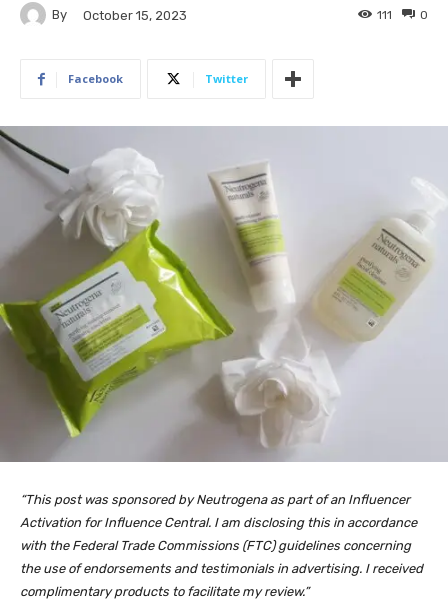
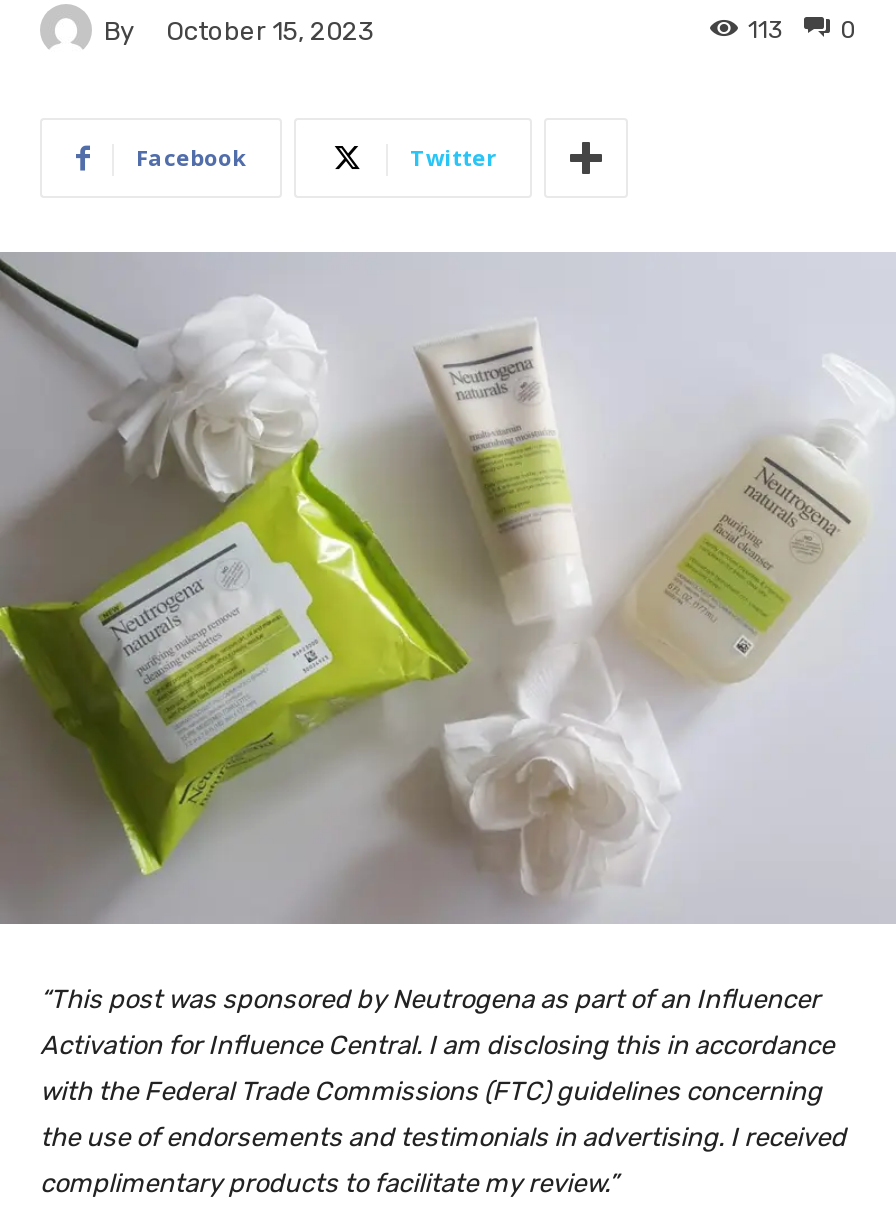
- 111 0
+ 113 0
